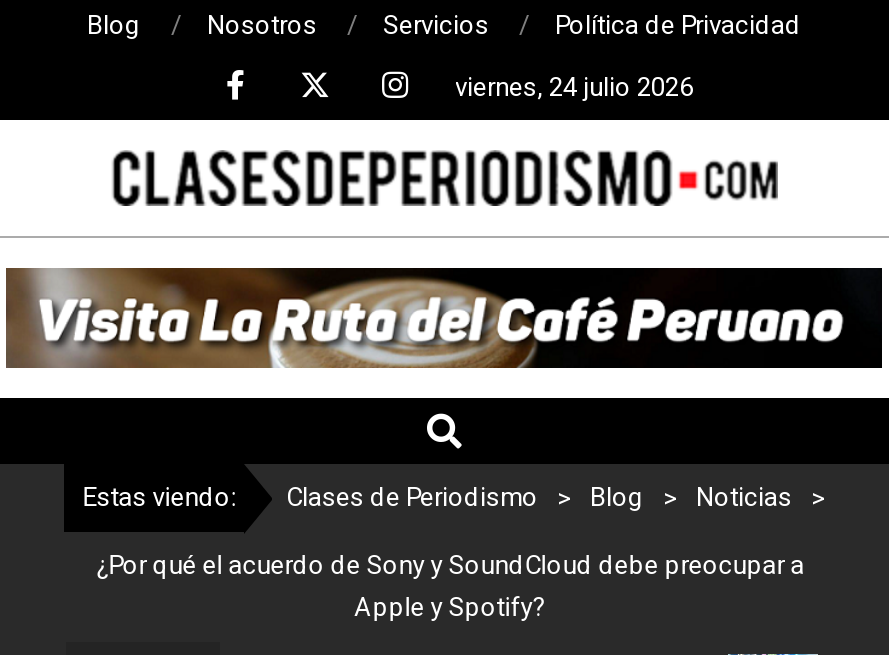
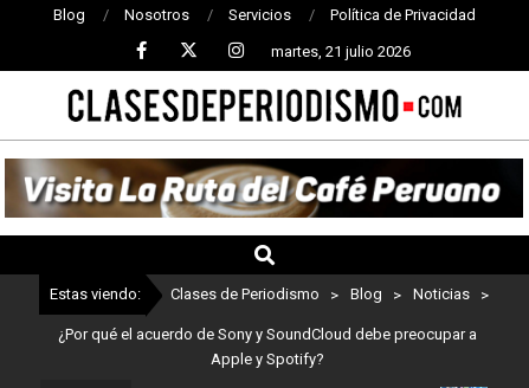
- viernes, 24 julio 2026
+ martes, 21 julio 2026
